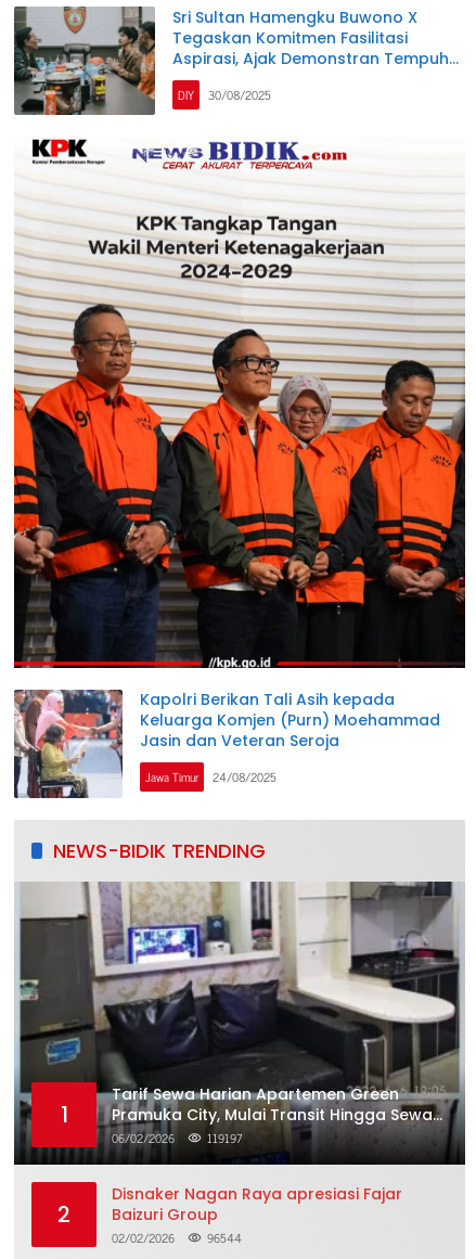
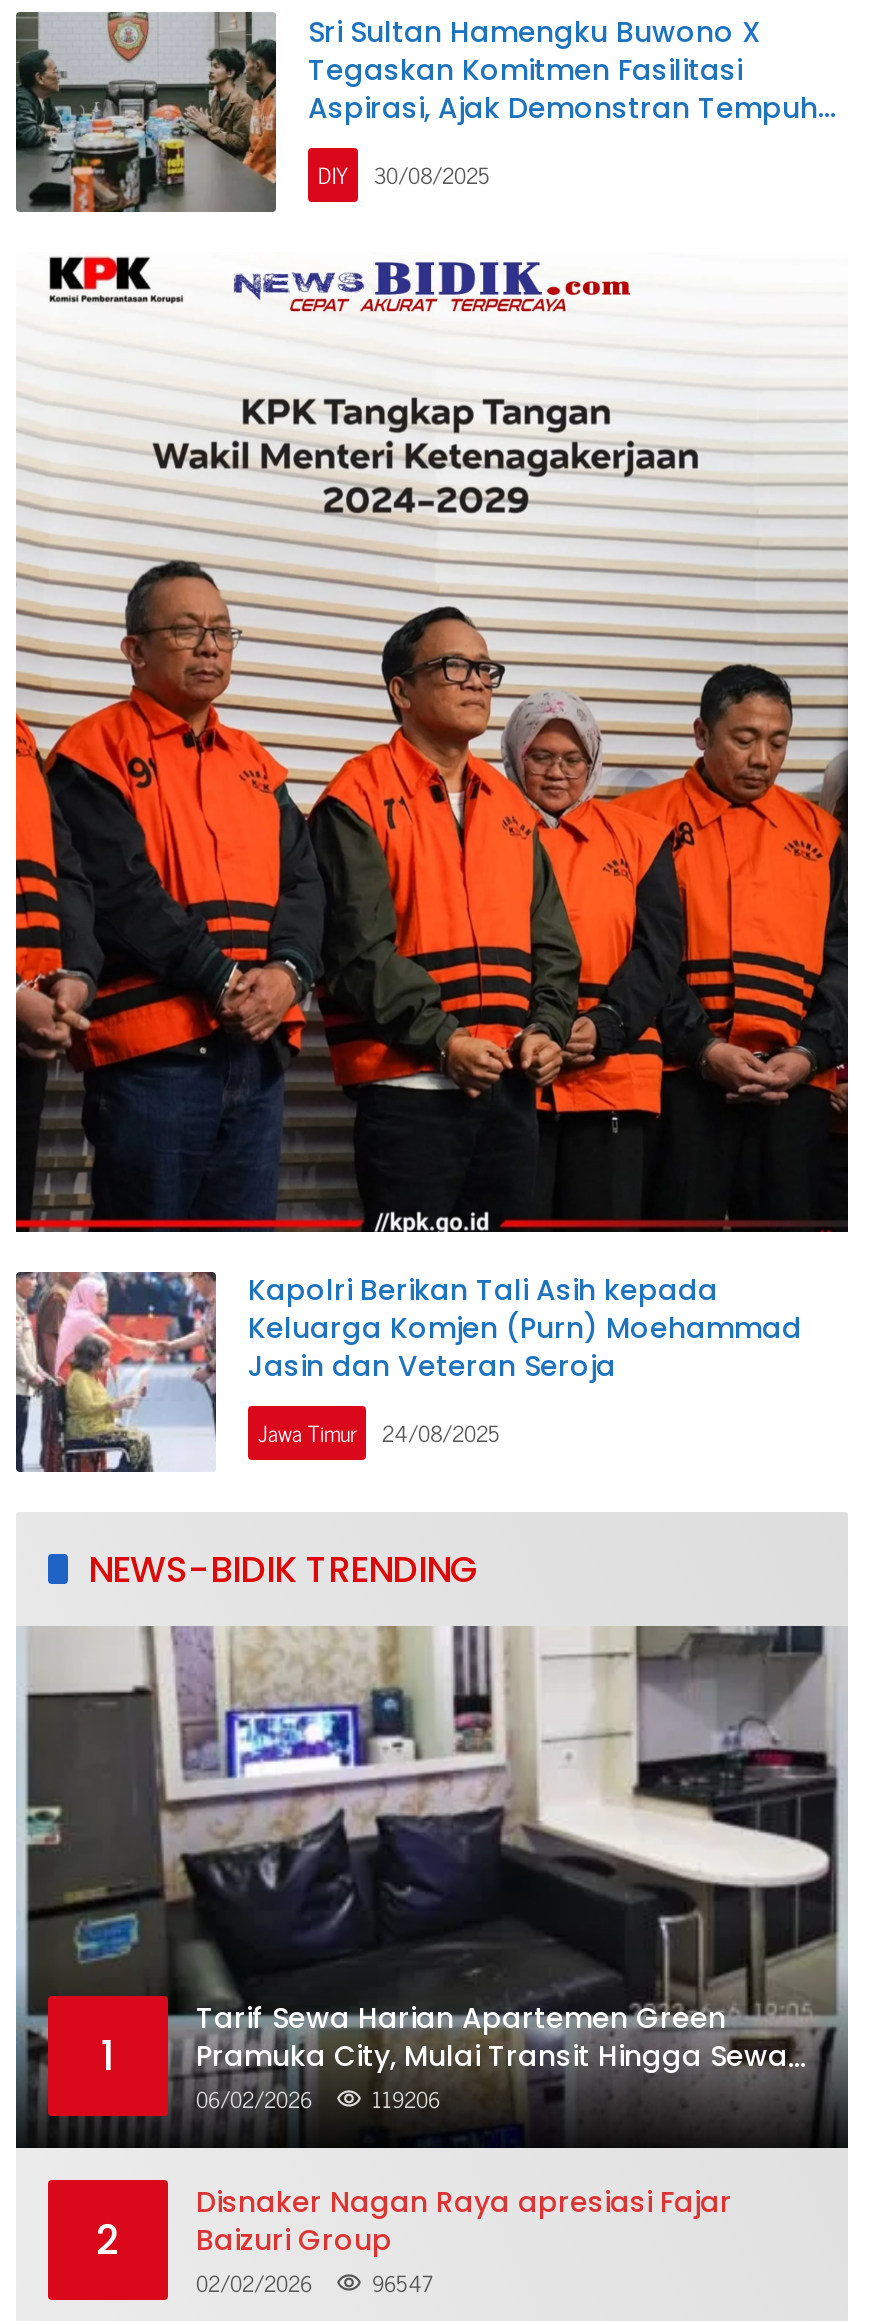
- 119197
+ 119206

- 02/02/2026 96544
+ 02/02/2026 96547
